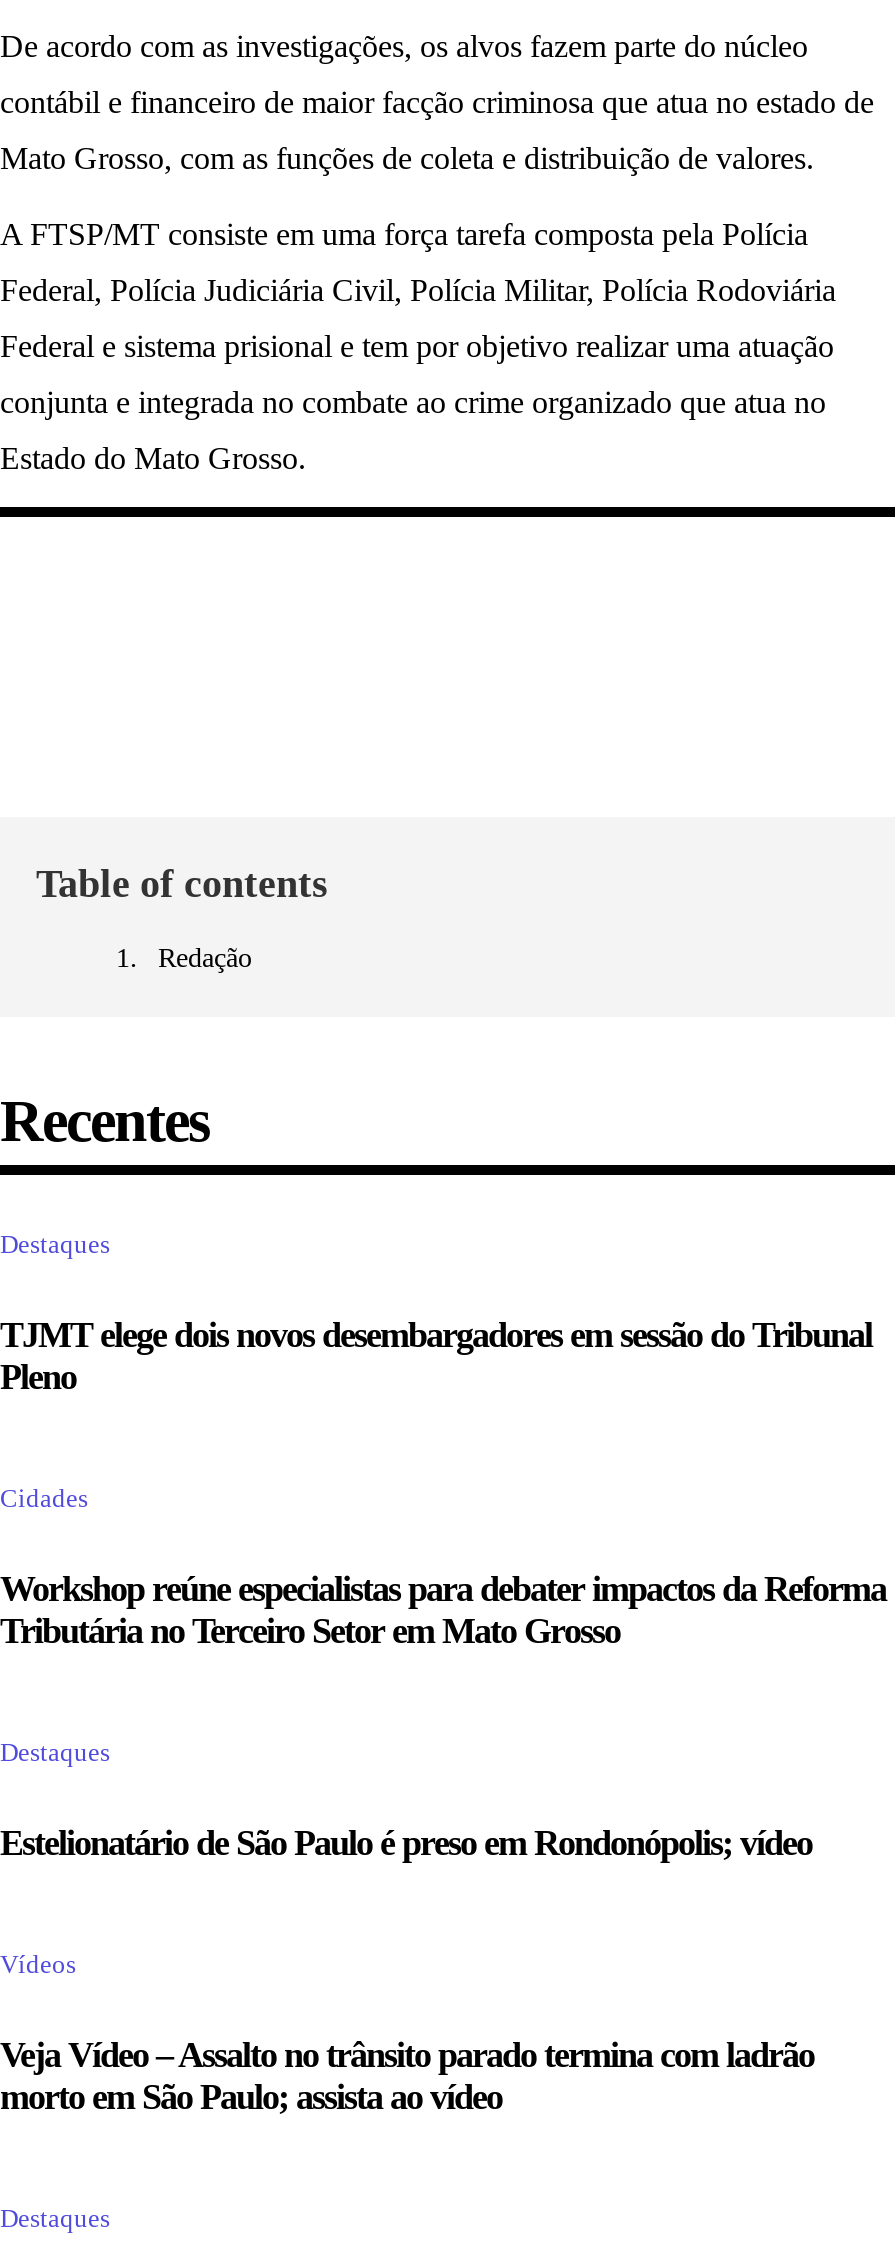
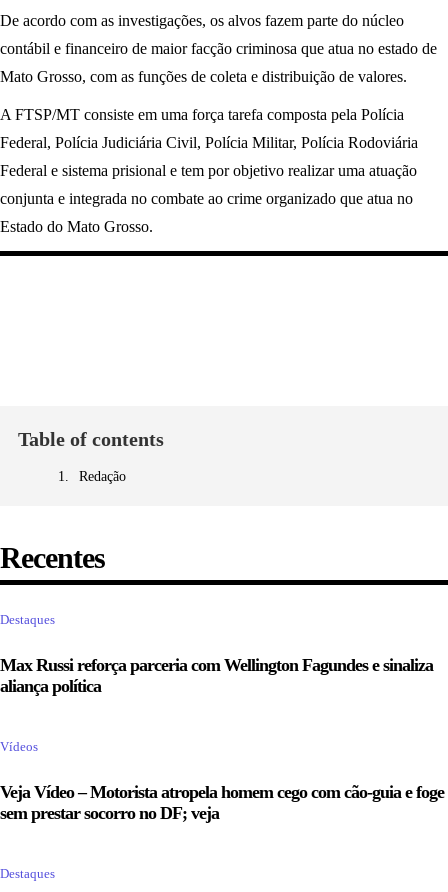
- TJMT elege dois novos desembargadores em sessão do Tribunal
- Pleno
- Cidades
- Workshop reúne especialistas para debater impactos da Reforma
- Tributária no Terceiro Setor em Mato Grosso
- Destaques
- Estelionatário de São Paulo é preso em Rondonópolis; vídeo
+ Max Russi reforça parceria com Wellington Fagundes e sinaliza
+ aliança política

- Veja Vídeo – Assalto no trânsito parado termina com ladrão
- morto em São Paulo; assista ao vídeo
+ Veja Vídeo – Motorista atropela homem cego com cão-guia e foge
+ sem prestar socorro no DF; veja
